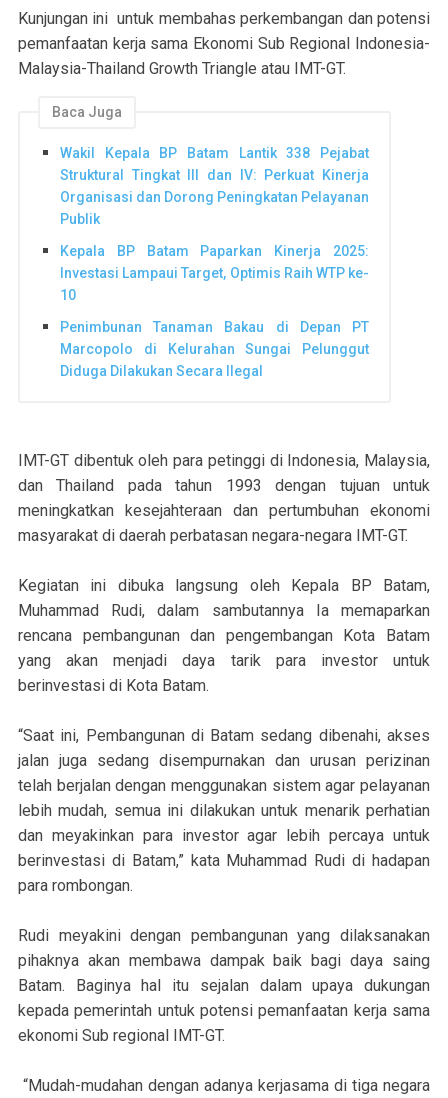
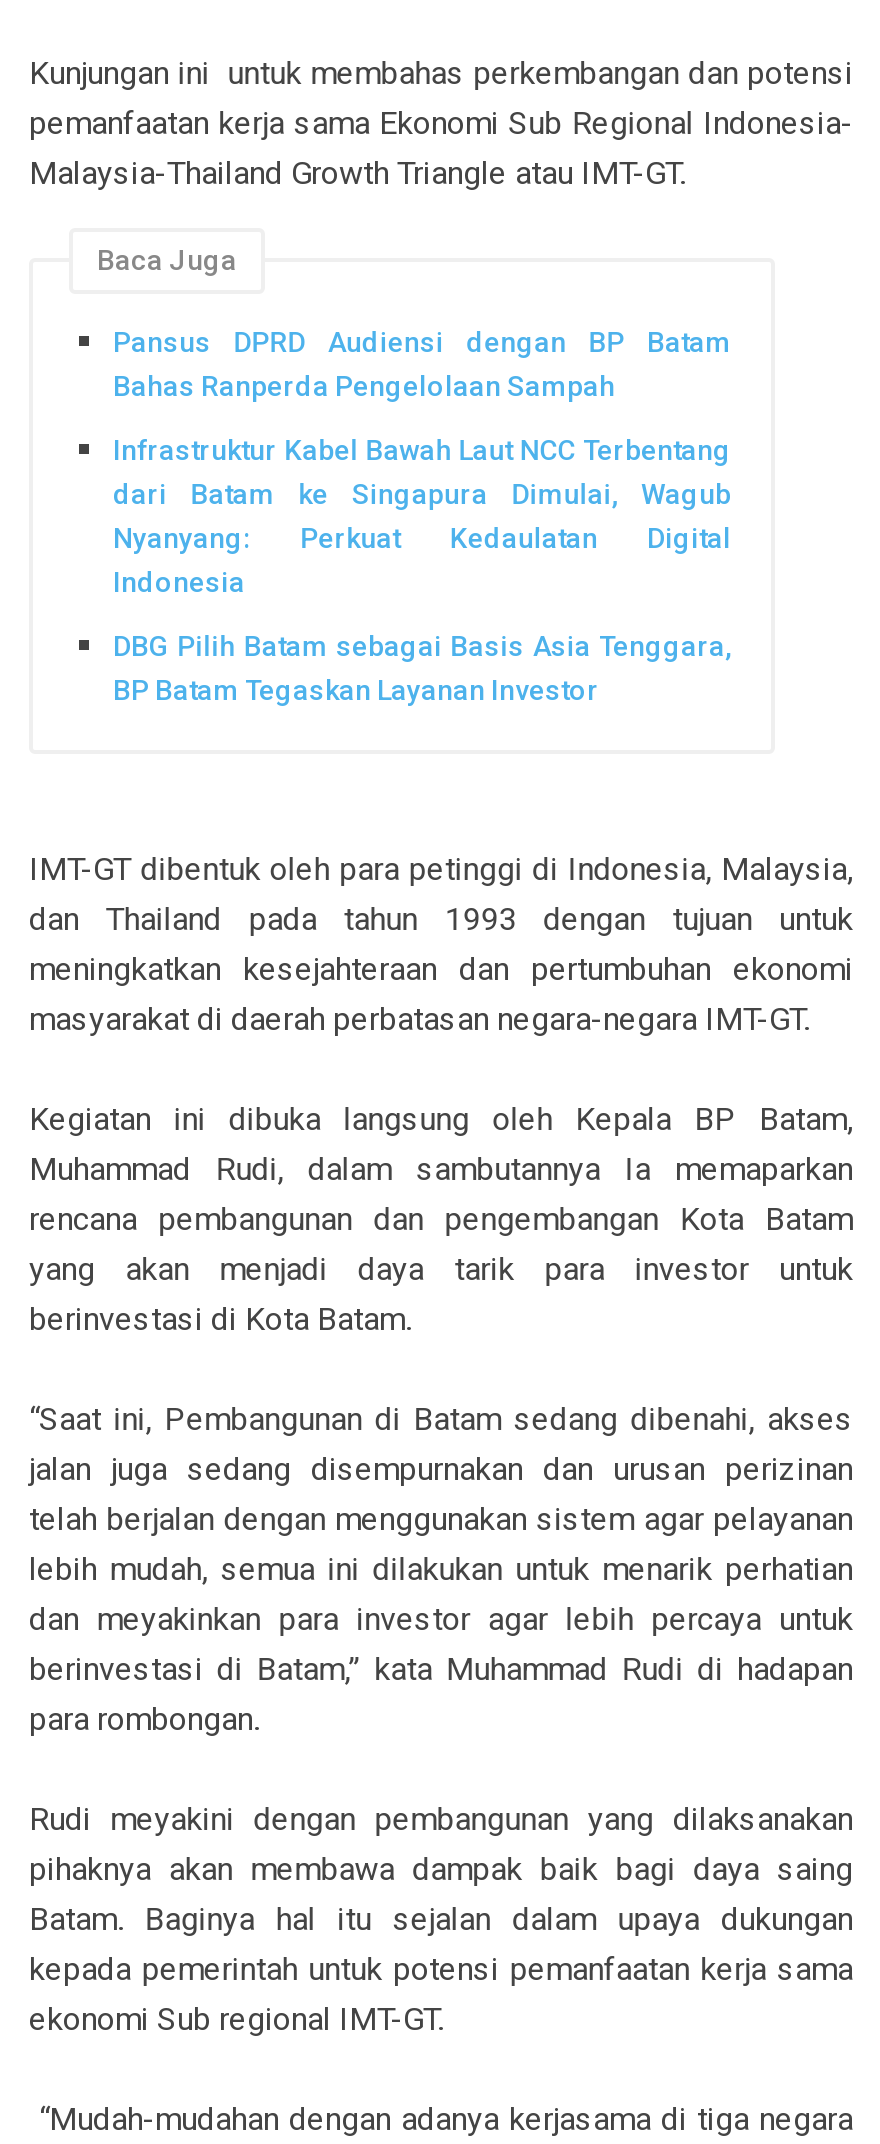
- Wakil Kepala BP Batam Lantik 338 Pejabat
- Struktural Tingkat III dan IV: Perkuat Kinerja
- Organisasi dan Dorong Peningkatan Pelayanan
- Publik
+ Pansus DPRD Audiensi dengan BP Batam
+ Bahas Ranperda Pengelolaan Sampah

- Kepala BP Batam Paparkan Kinerja 2025:
- Investasi Lampaui Target, Optimis Raih WTP ke-
- 10
+ Infrastruktur Kabel Bawah Laut NCC Terbentang
+ dari Batam ke Singapura Dimulai, Wagub
+ Nyanyang: Perkuat Kedaulatan Digital
+ Indonesia

- Penimbunan Tanaman Bakau di Depan PT
- Marcopolo di Kelurahan Sungai Pelunggut
- Diduga Dilakukan Secara Ilegal
+ DBG Pilih Batam sebagai Basis Asia Tenggara,
+ BP Batam Tegaskan Layanan Investor
